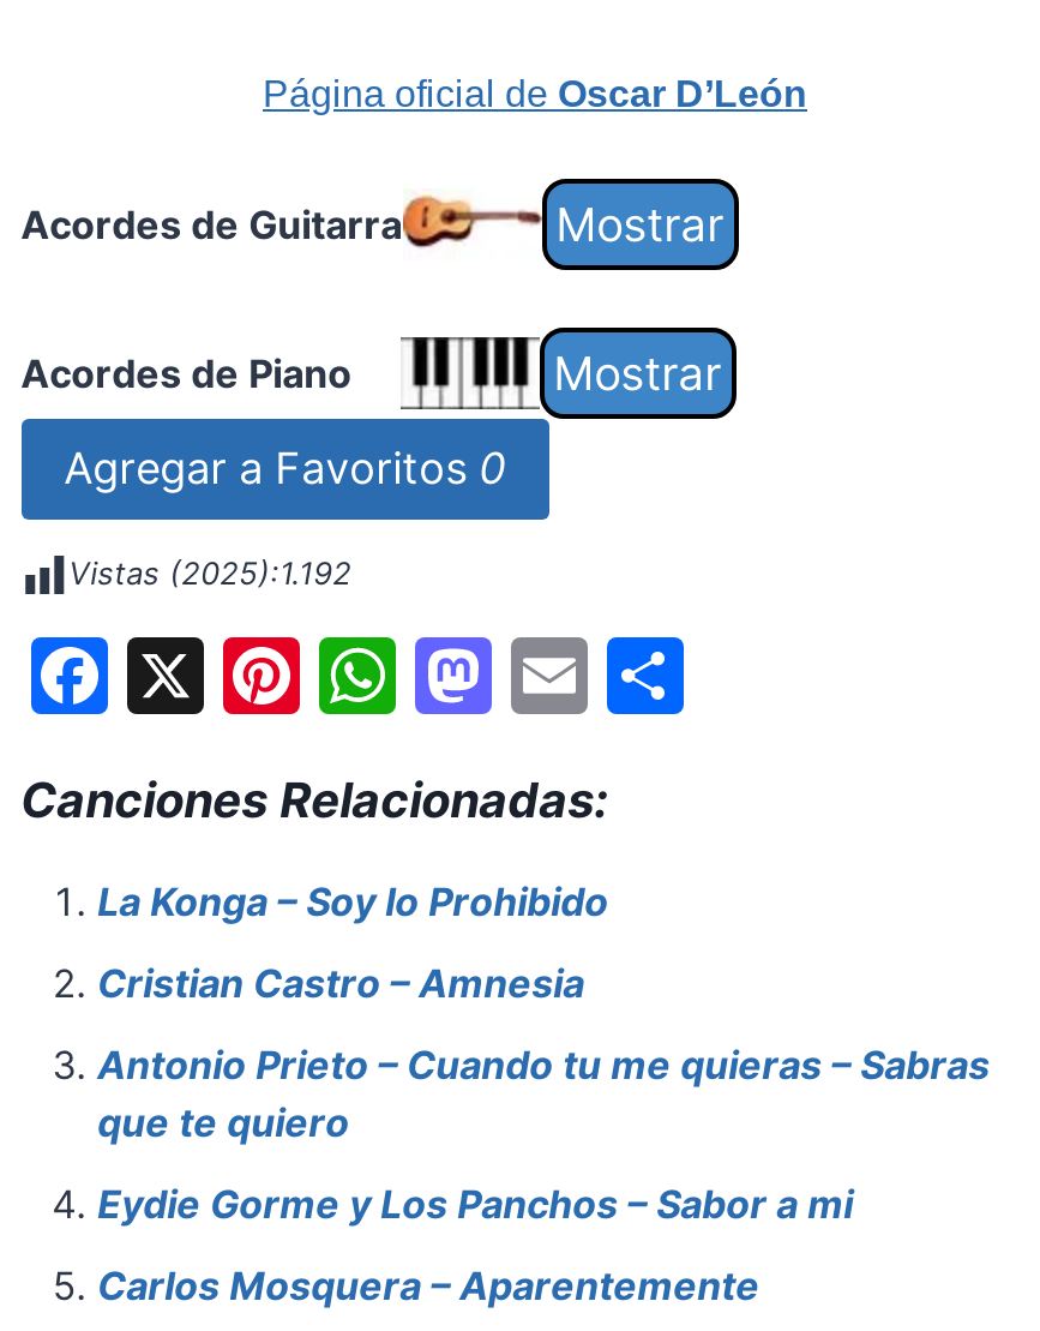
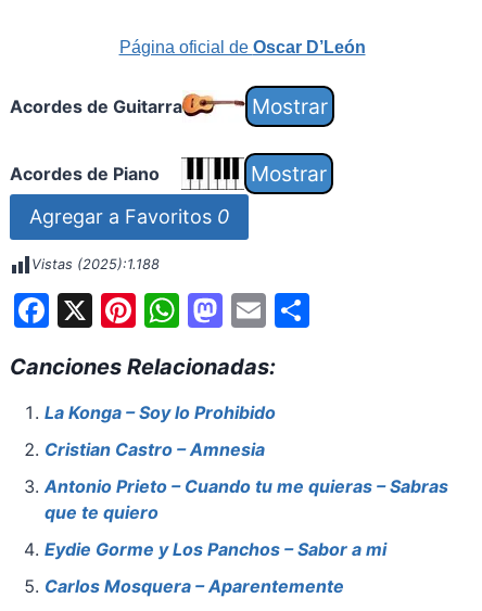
- Vistas (2025):1.192
+ Vistas (2025):1.188
